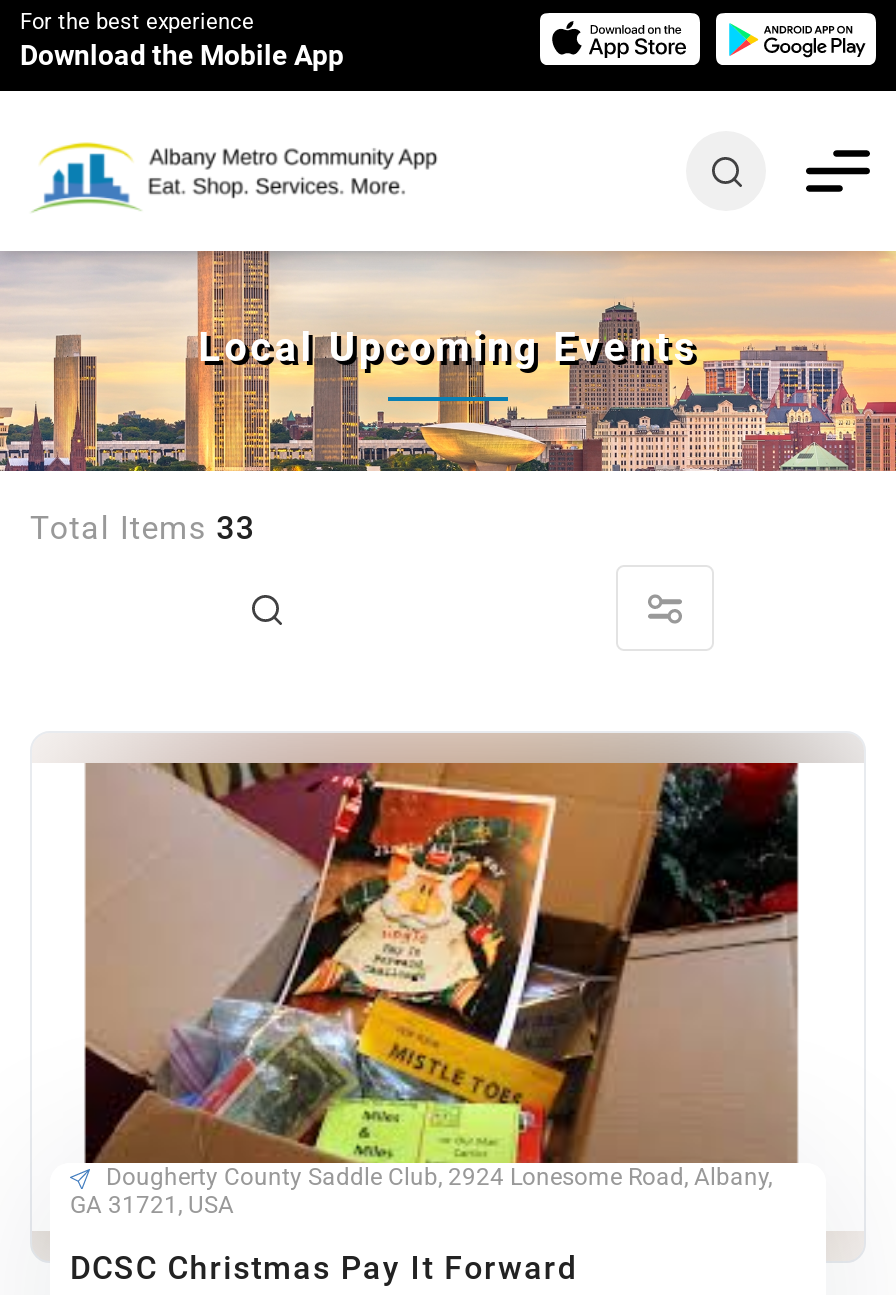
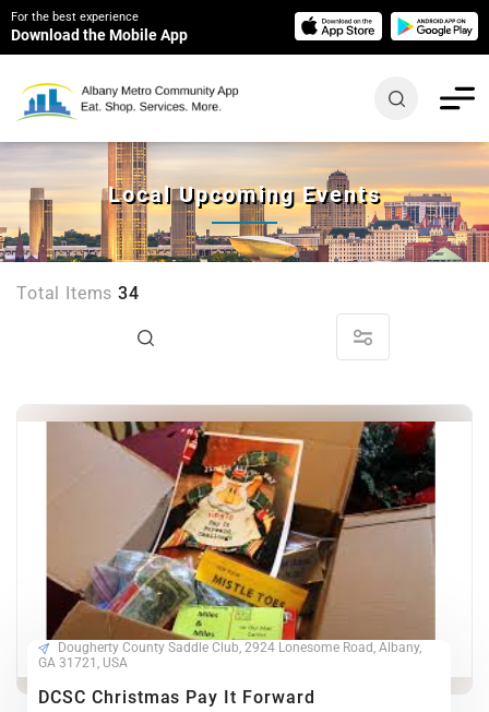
- Total Items 33
+ Total Items 34
